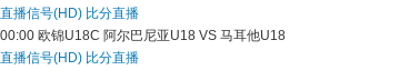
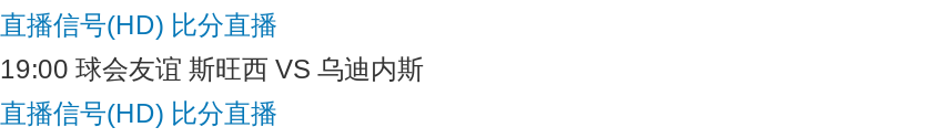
- 00:00 欧锦U18C阿尔巴尼亚U18 VS 马耳他U18
+ 19:00 球会友谊斯旺西 VS 乌迪内斯
